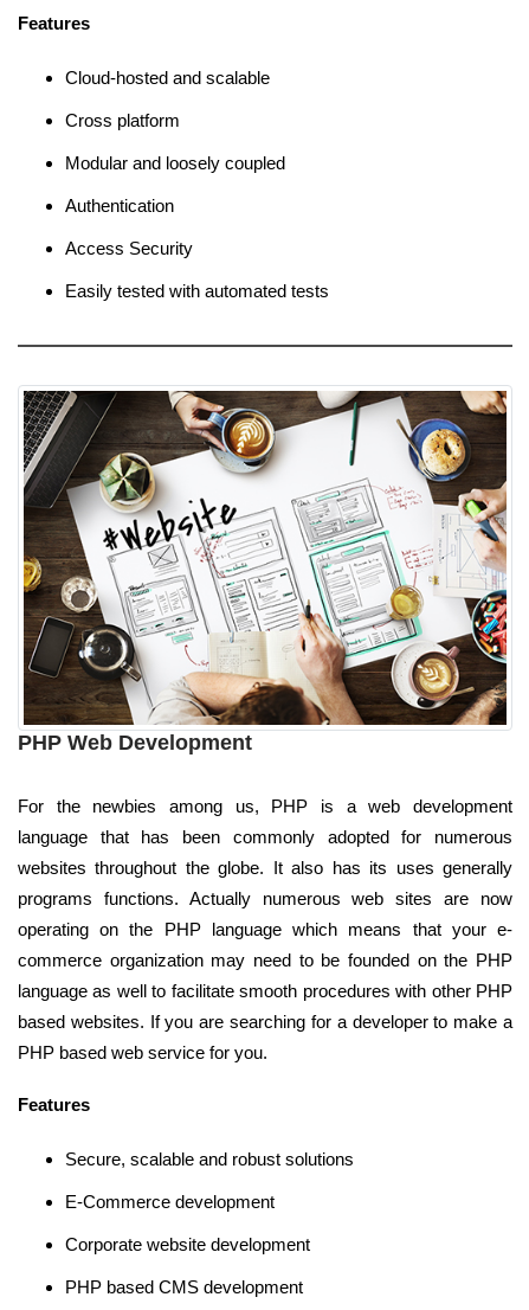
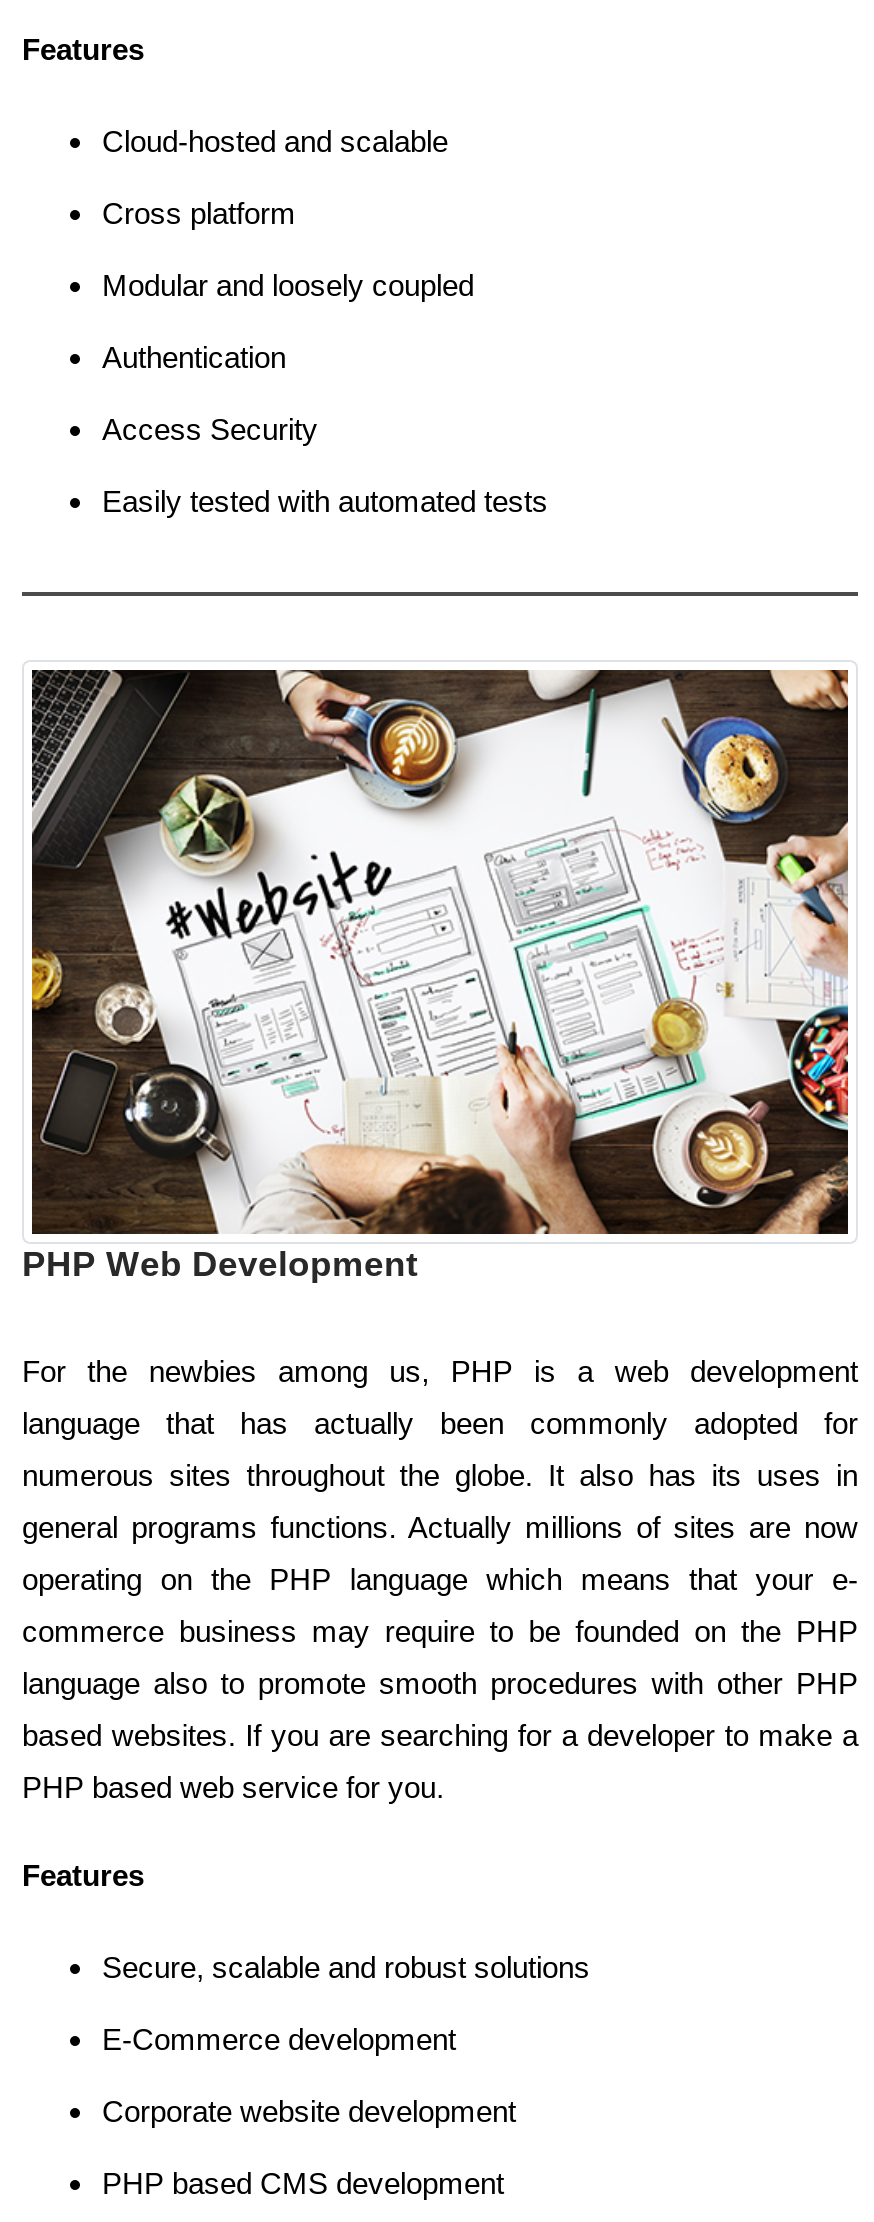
- language that has been commonly adopted for numerous
+ language that has actually been commonly adopted for

- websites throughout the globe. It also has its uses generally
+ numerous sites throughout the globe. It also has its uses in

- programs functions. Actually numerous web sites are now
+ general programs functions. Actually millions of sites are now

- commerce organization may need to be founded on the PHP
+ commerce business may require to be founded on the PHP

- language as well to facilitate smooth procedures with other PHP
+ language also to promote smooth procedures with other PHP
